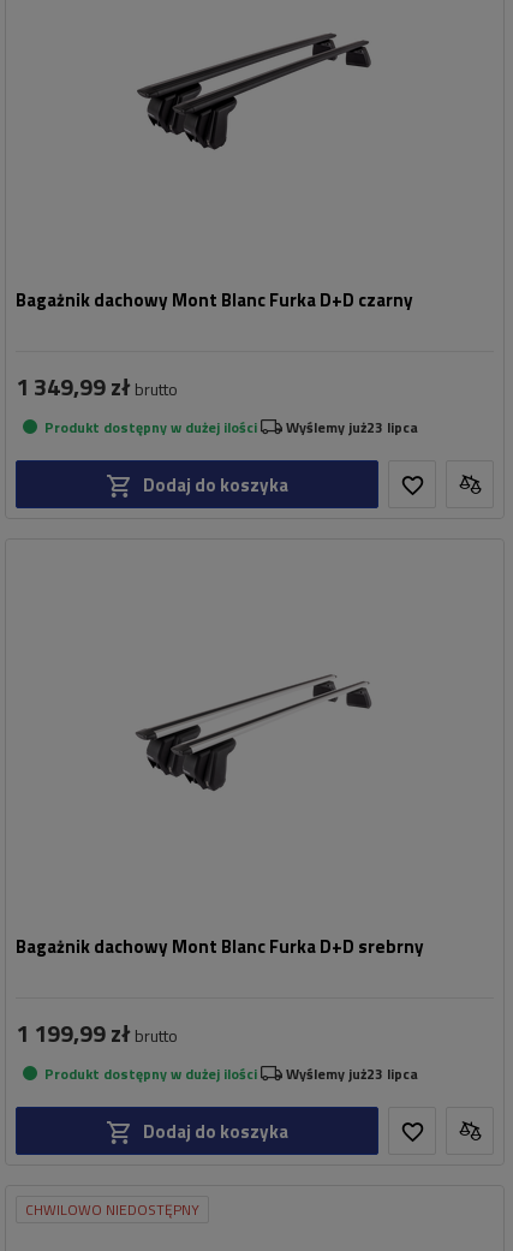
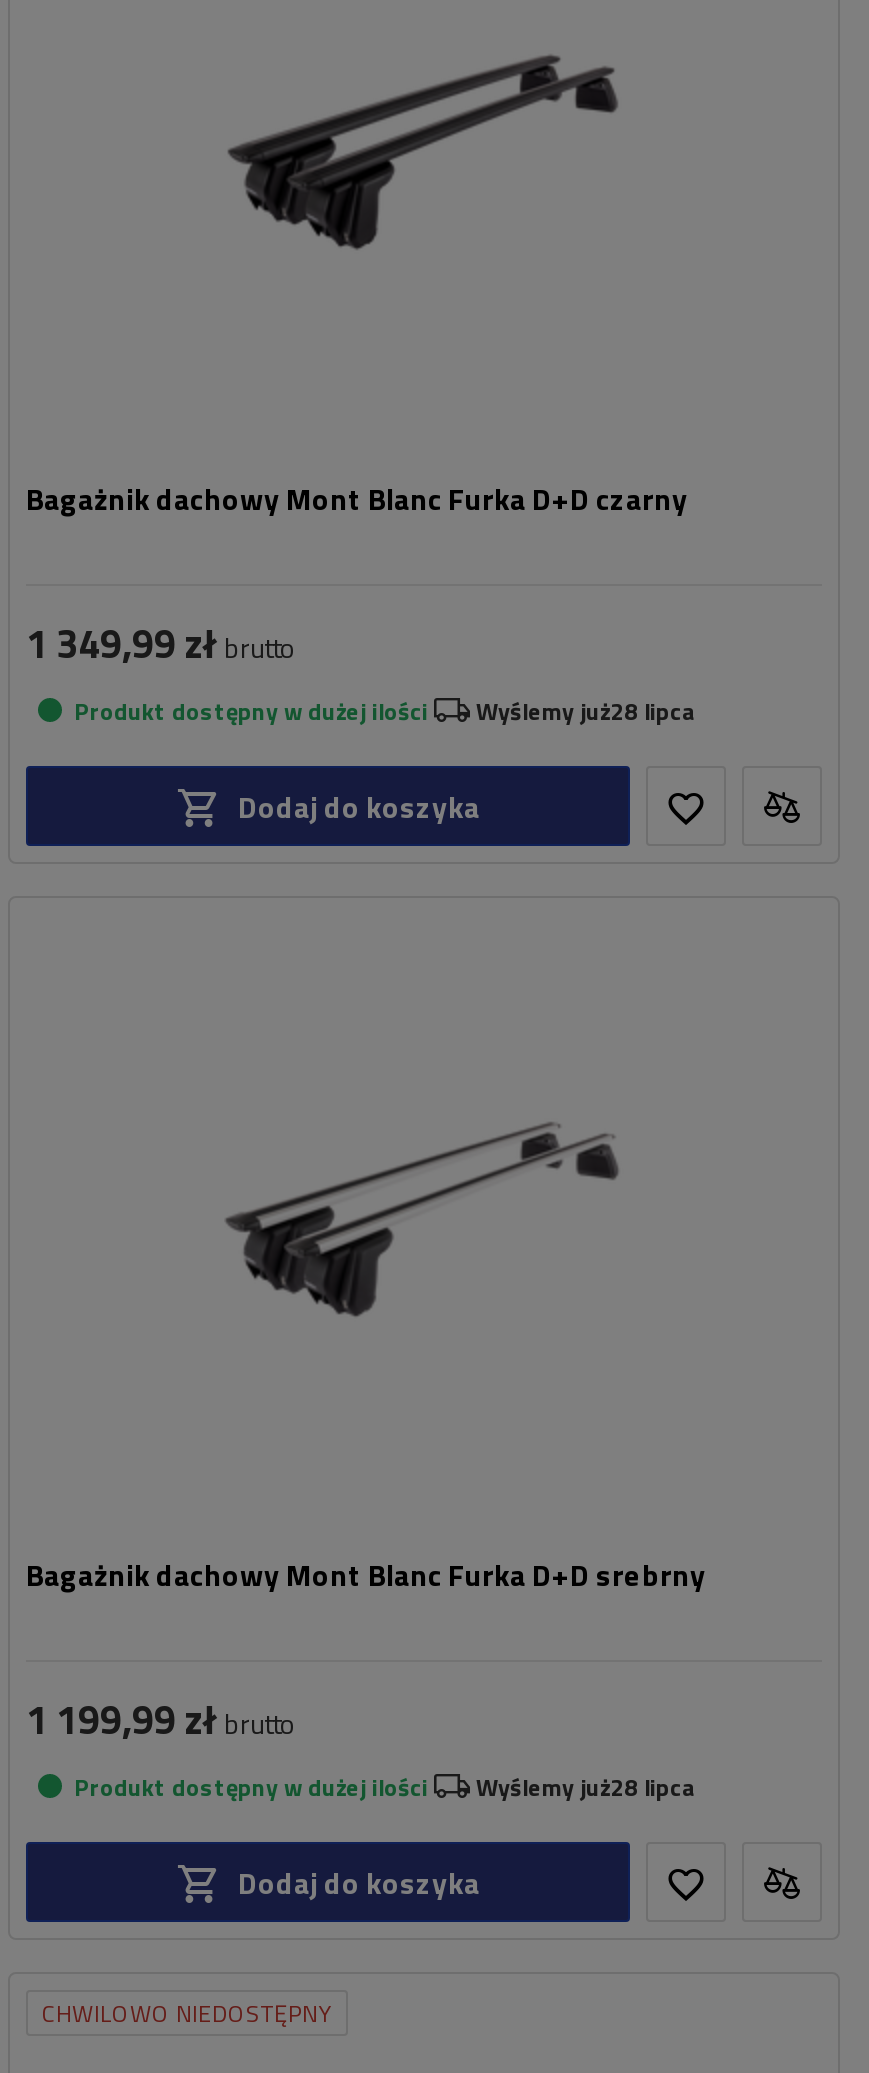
- Wyślemy już23 lipca
+ Wyślemy już28 lipca

- Wyślemy już23 lipca
+ Wyślemy już28 lipca
